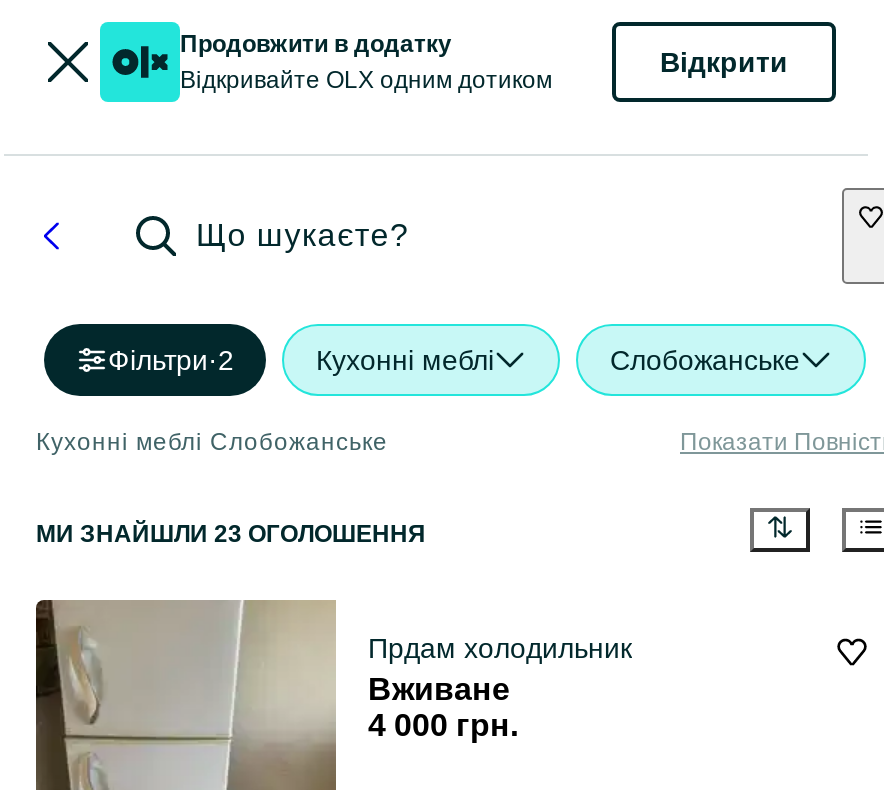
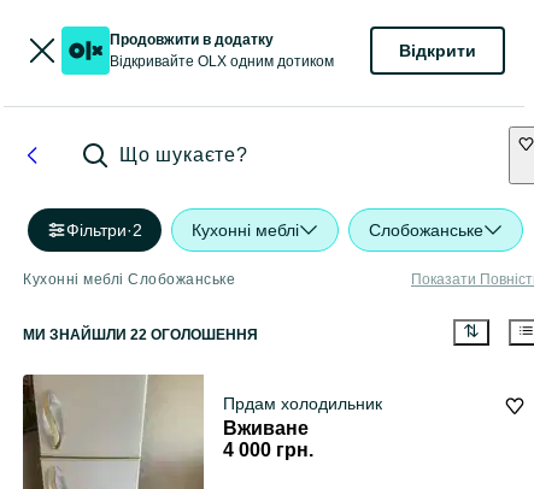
- МИ ЗНАЙШЛИ 23 ОГОЛОШЕННЯ
+ МИ ЗНАЙШЛИ 22 ОГОЛОШЕННЯ
